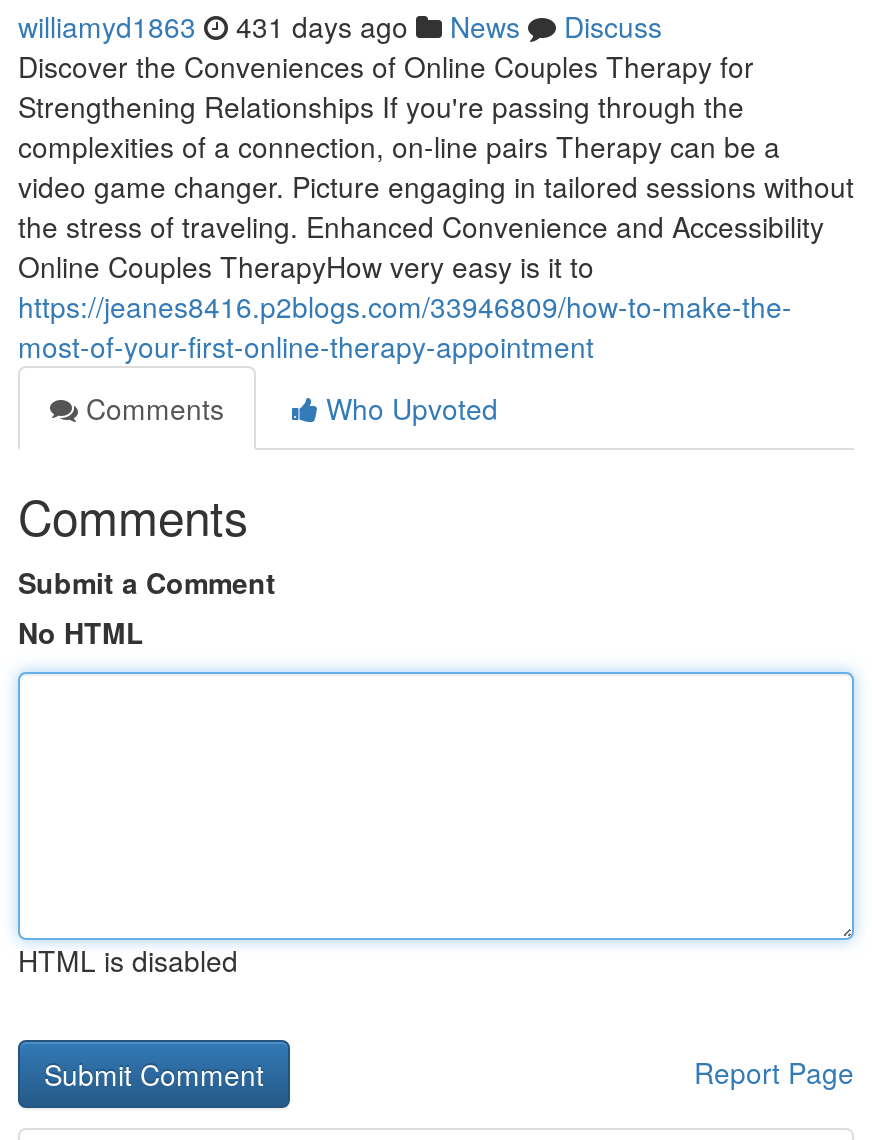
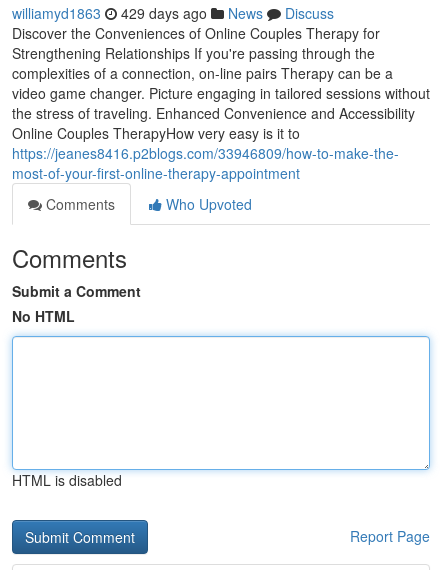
- williamyd1863 431 days ago News Discuss
+ williamyd1863 429 days ago News Discuss
